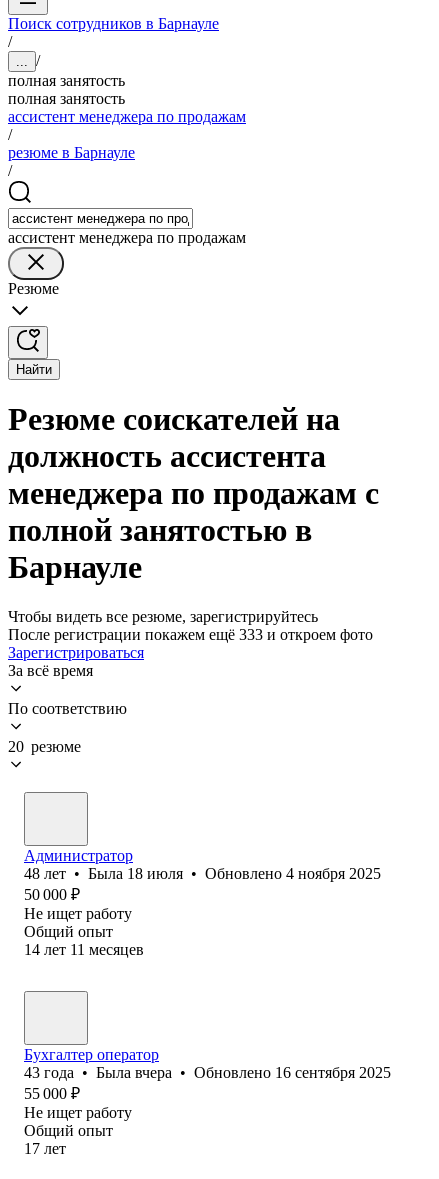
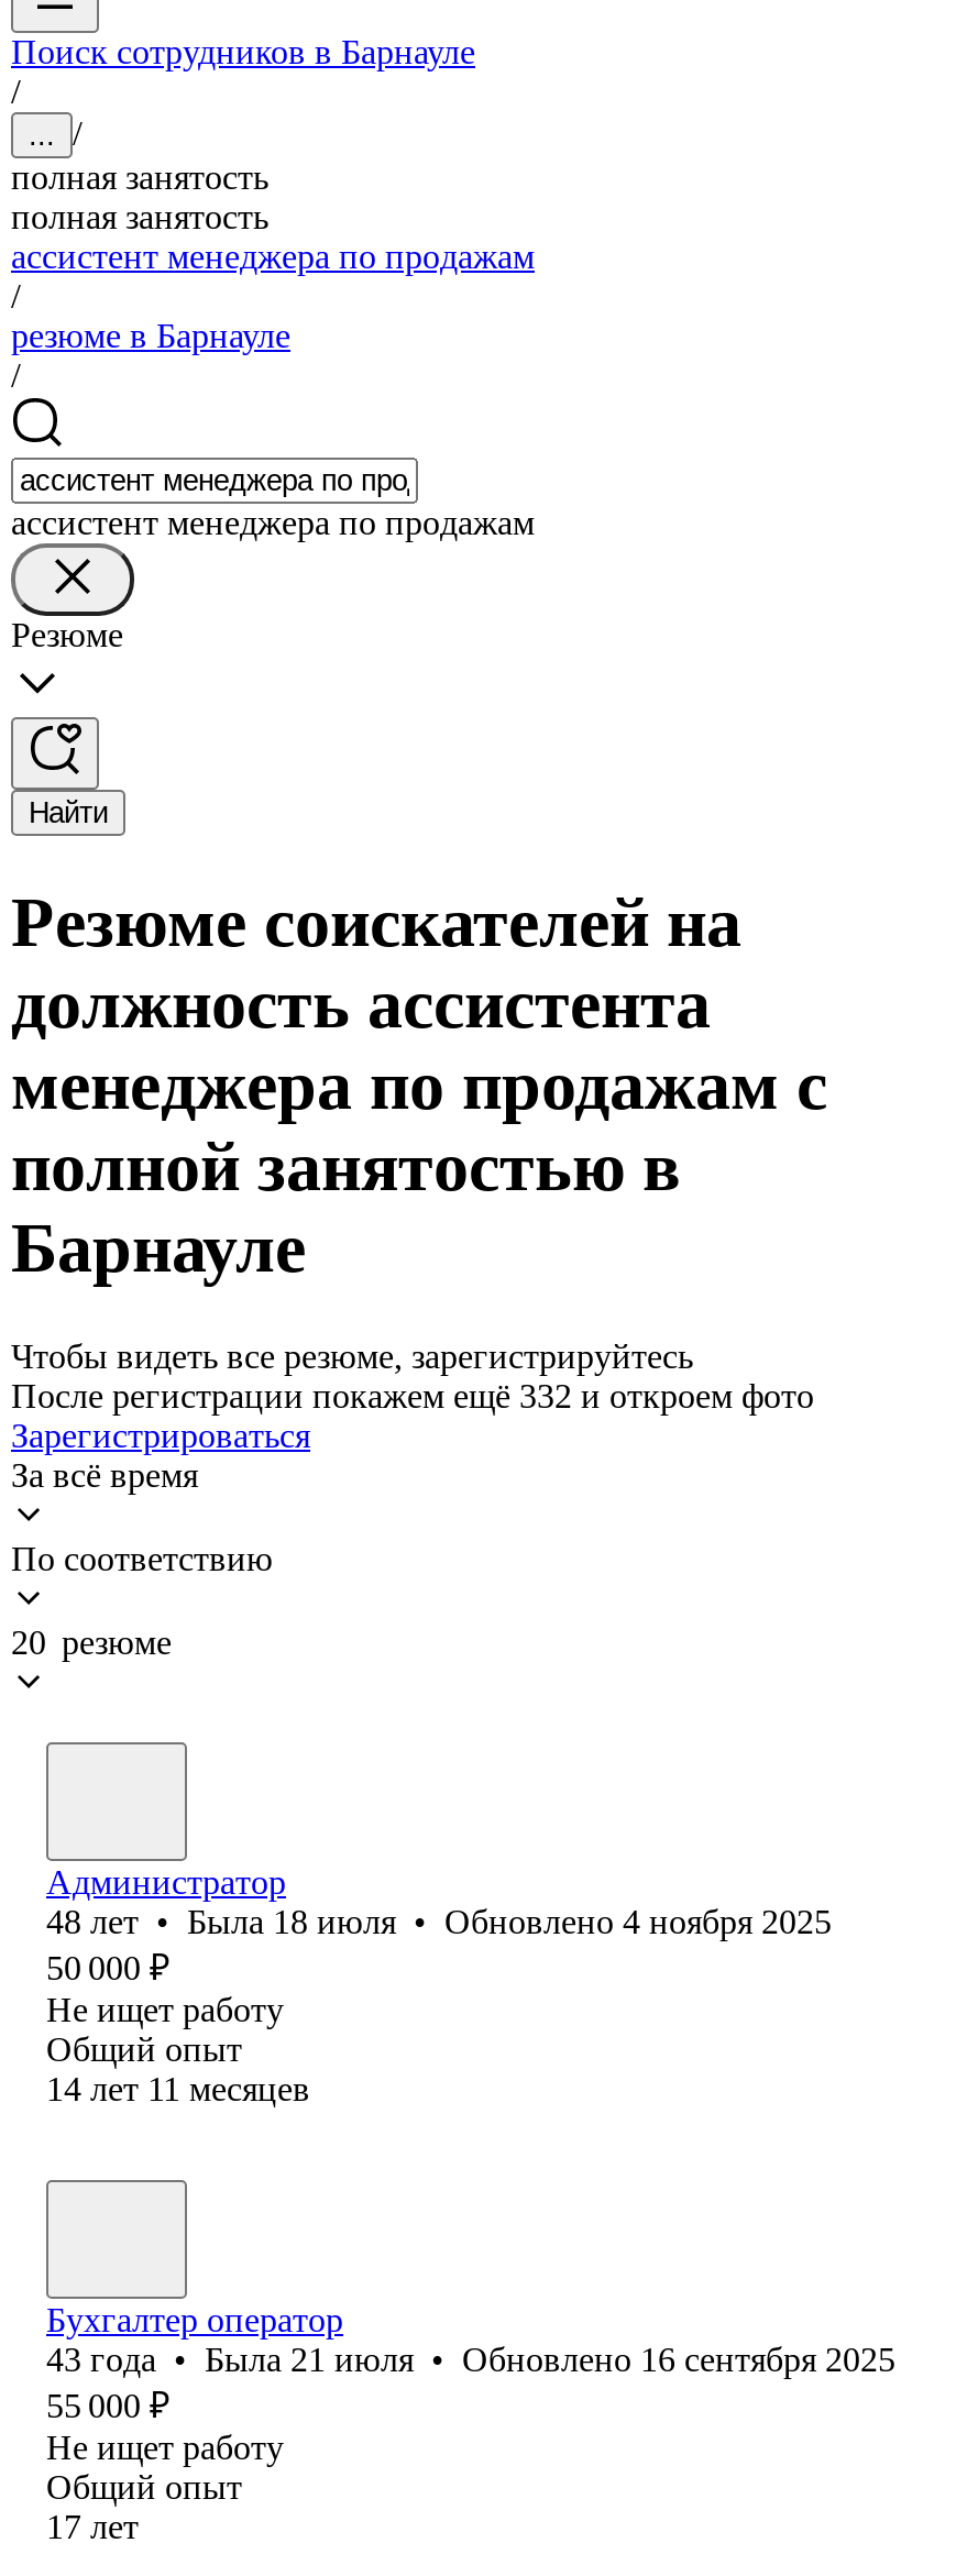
- После регистрации покажем ещё 333 и откроем фото
+ После регистрации покажем ещё 332 и откроем фото

- 43 года • Была вчера • Обновлено 16 сентября 2025
+ 43 года • Была 21 июля • Обновлено 16 сентября 2025
